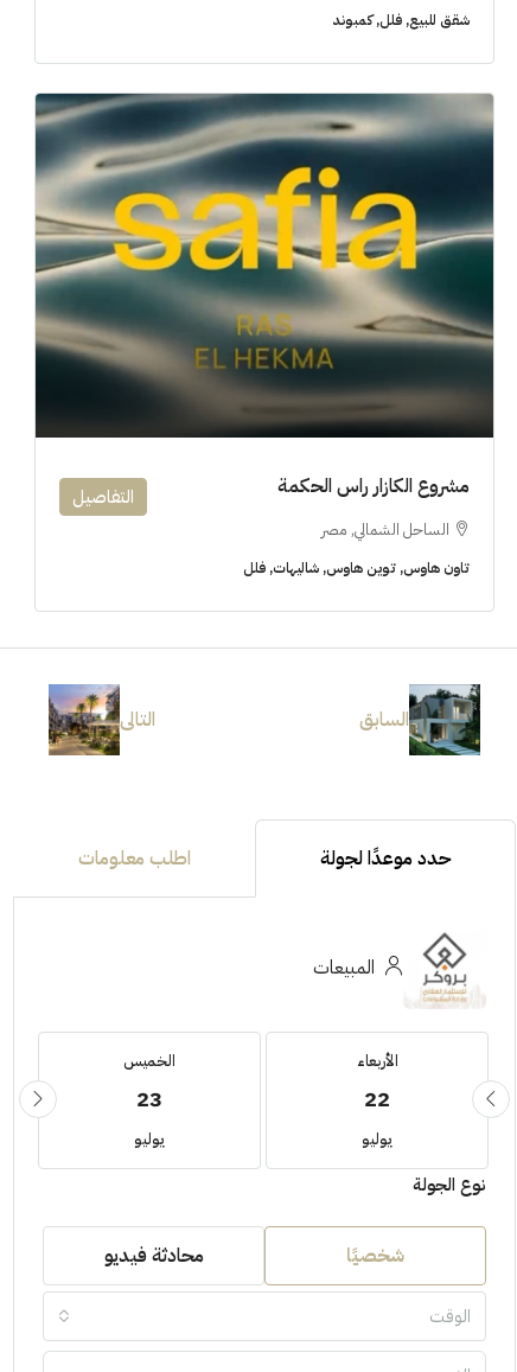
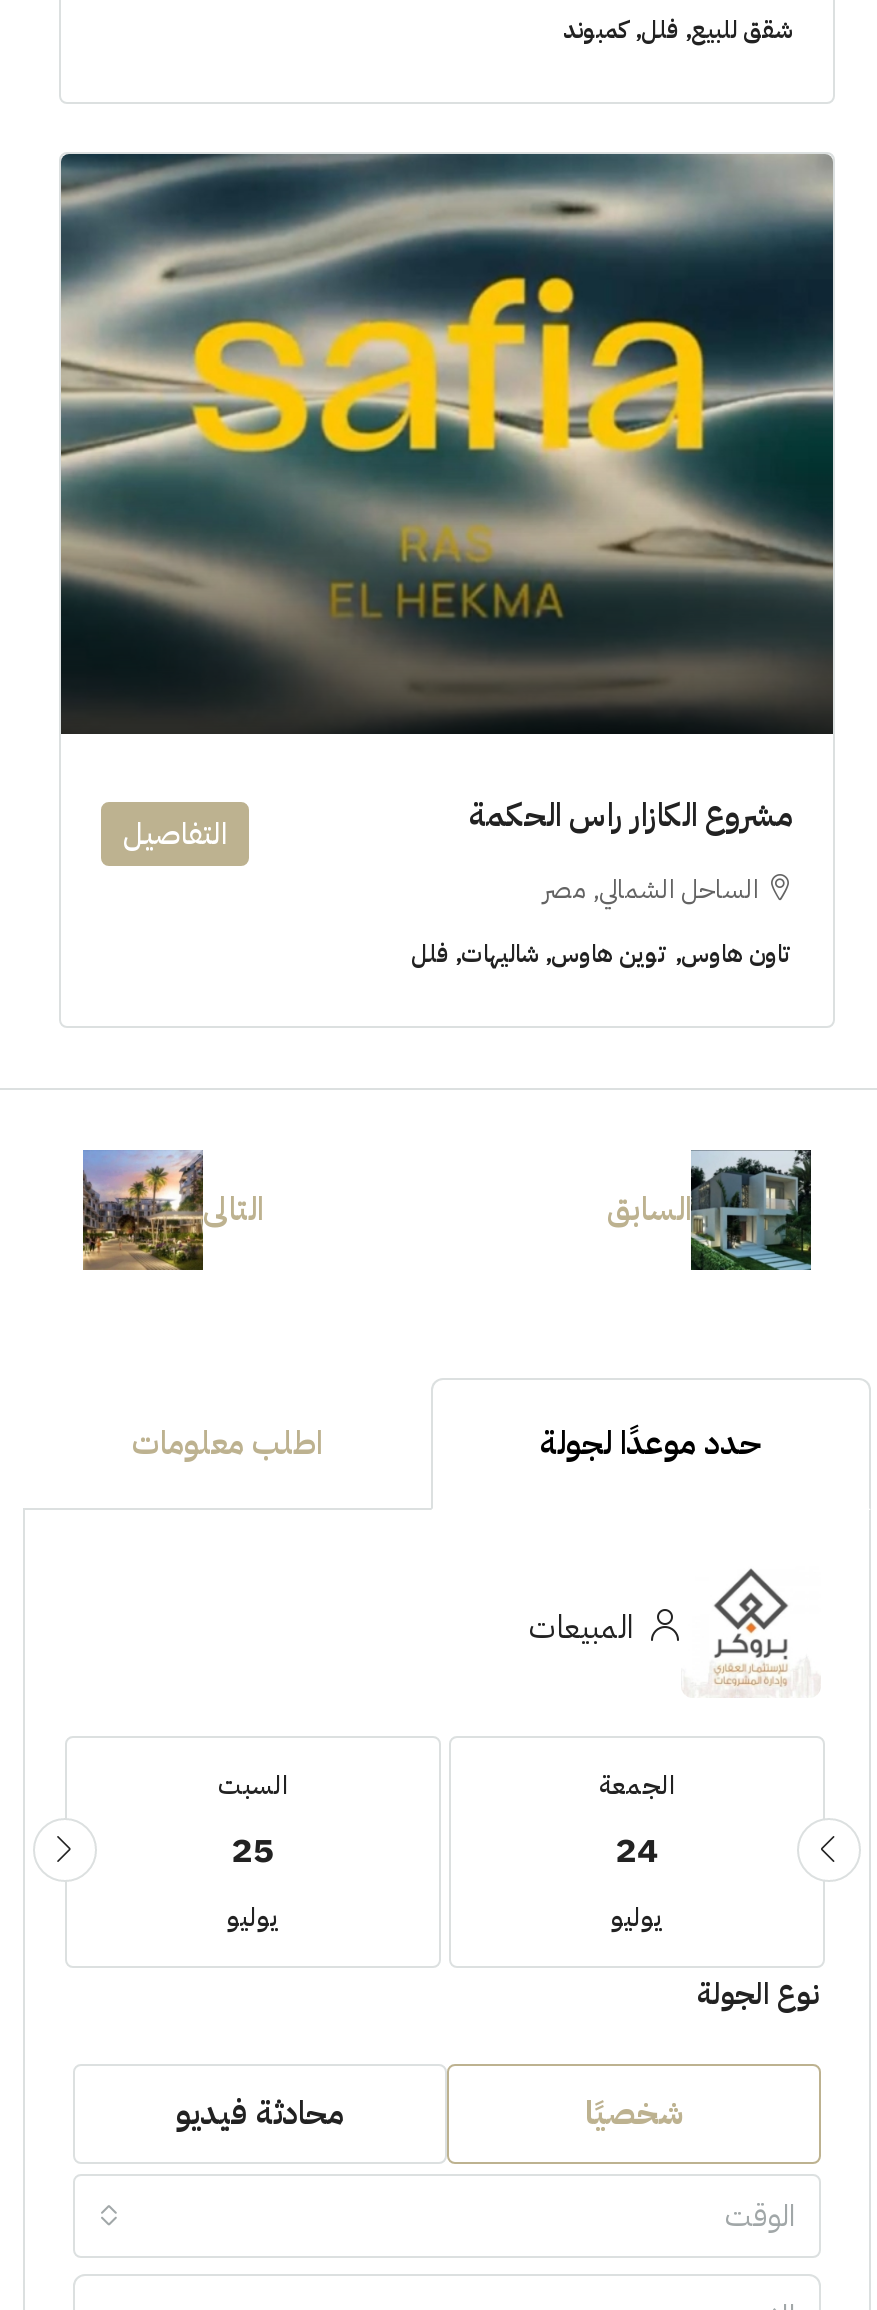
- الخميس
- 23
+ السبت
+ 25

- الأربعاء
- 22
+ الجمعة
+ 24
